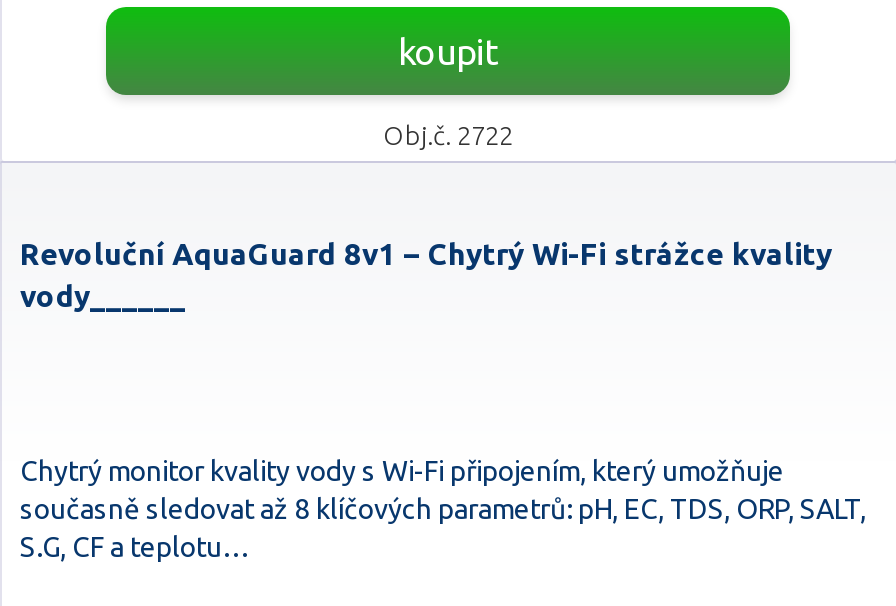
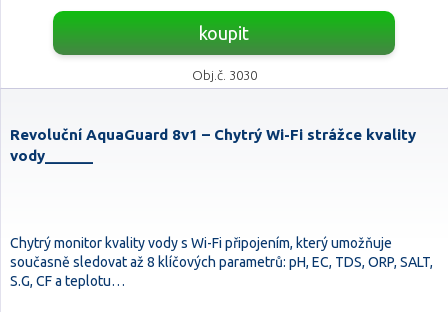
- Obj.č. 2722
+ Obj.č. 3030
